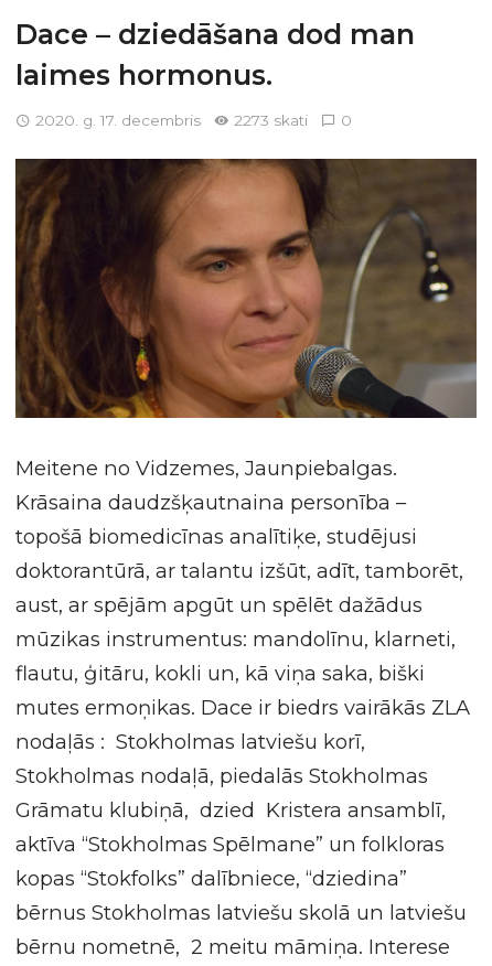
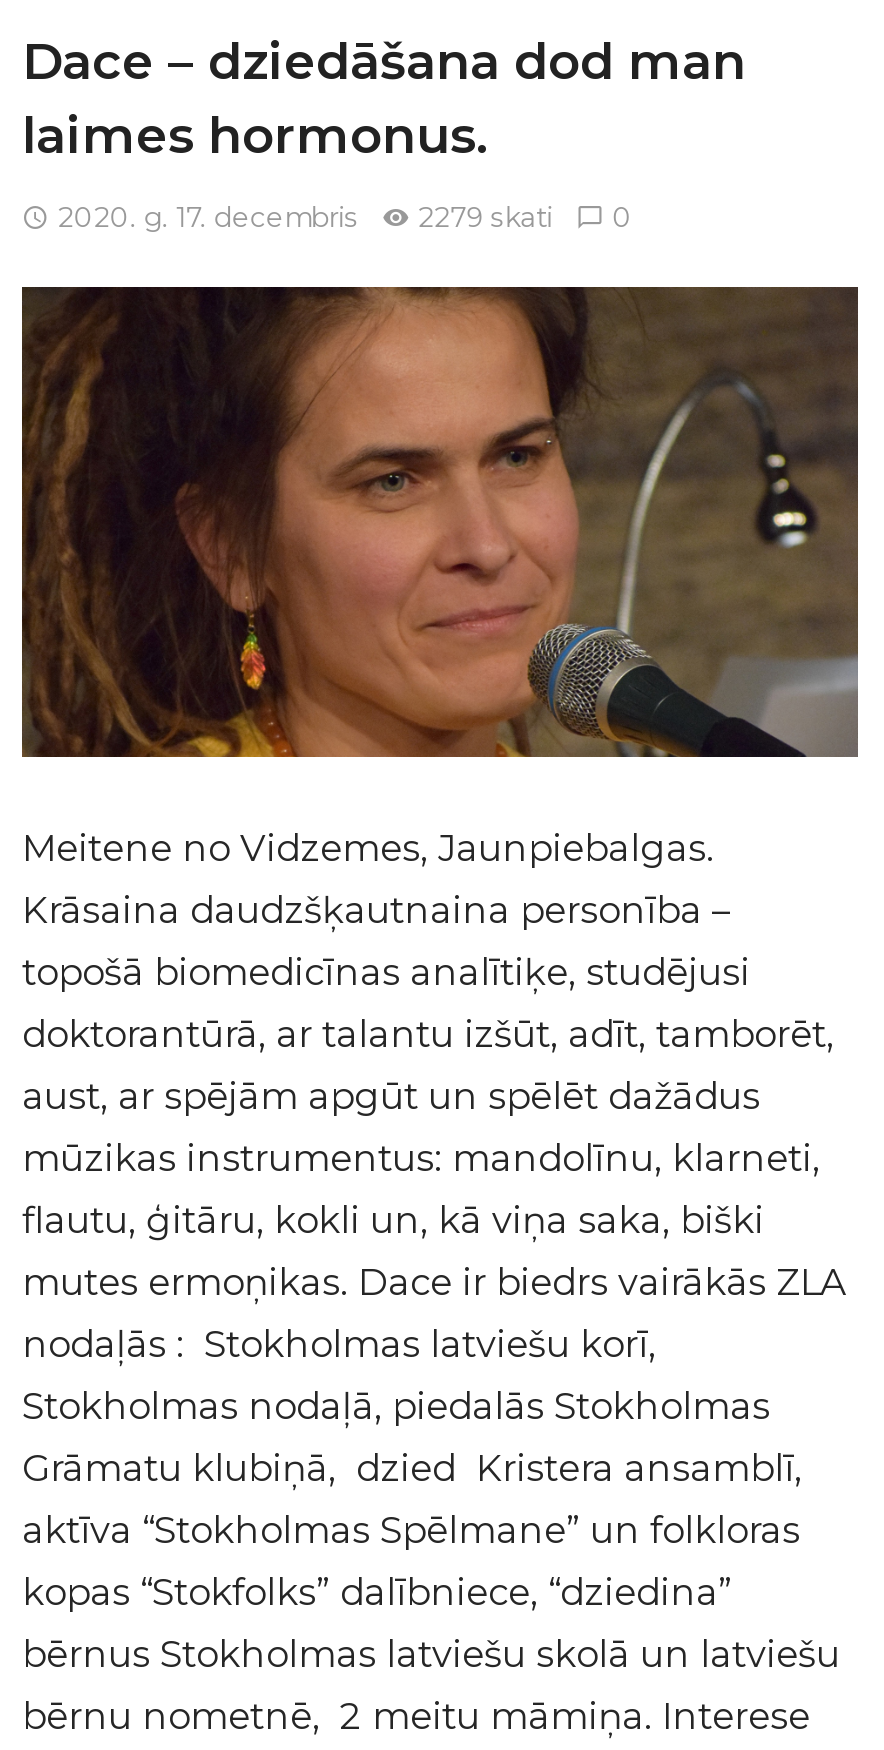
- 2273 skati
+ 2279 skati
